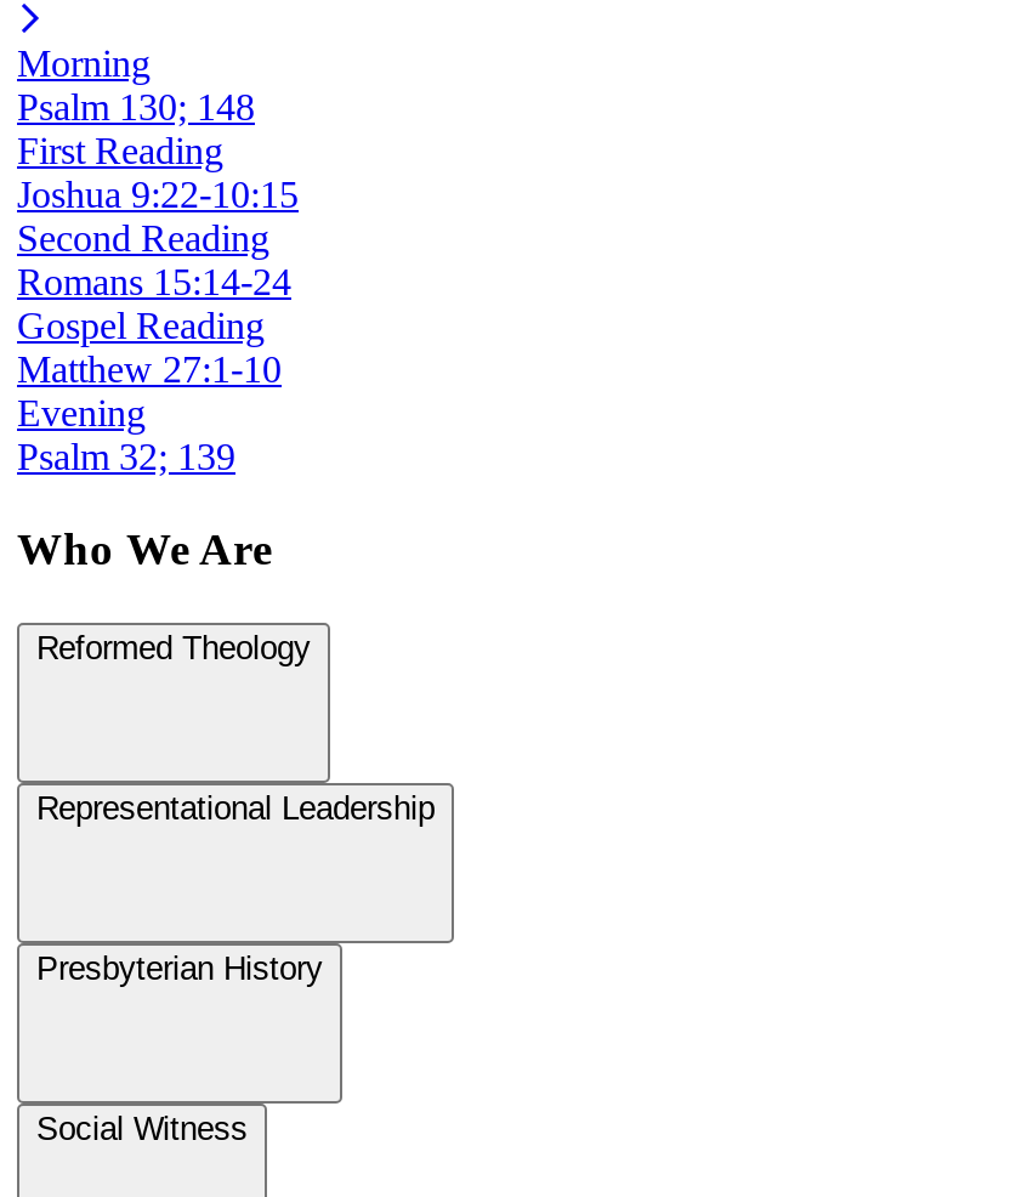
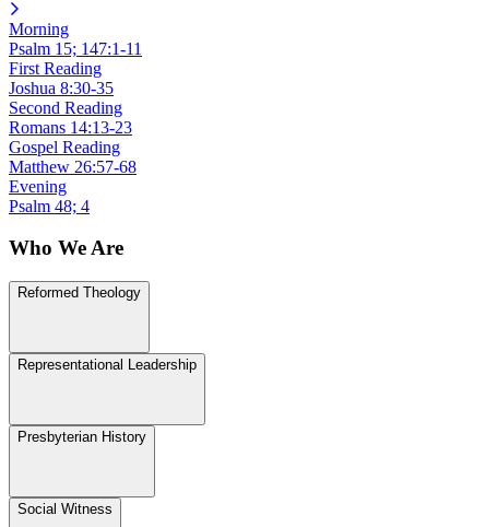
- Psalm 130; 148
+ Psalm 15; 147:1-11

- Joshua 9:22-10:15
+ Joshua 8:30-35

- Romans 15:14-24
+ Romans 14:13-23

- Matthew 27:1-10
+ Matthew 26:57-68

- Psalm 32; 139
+ Psalm 48; 4
